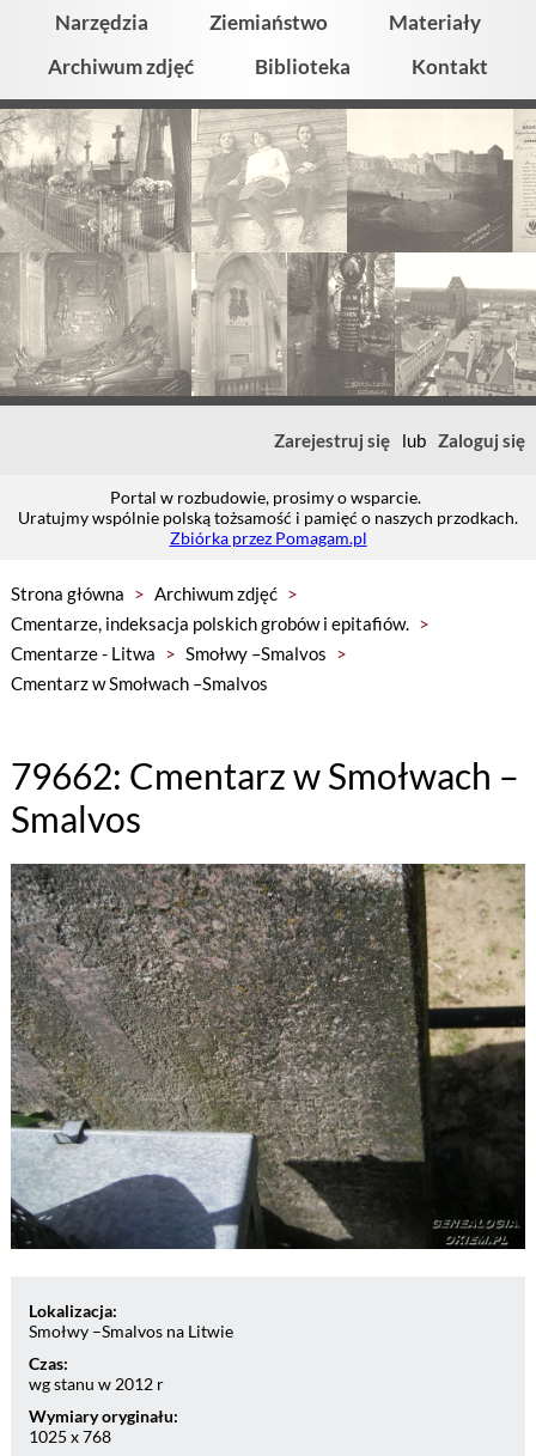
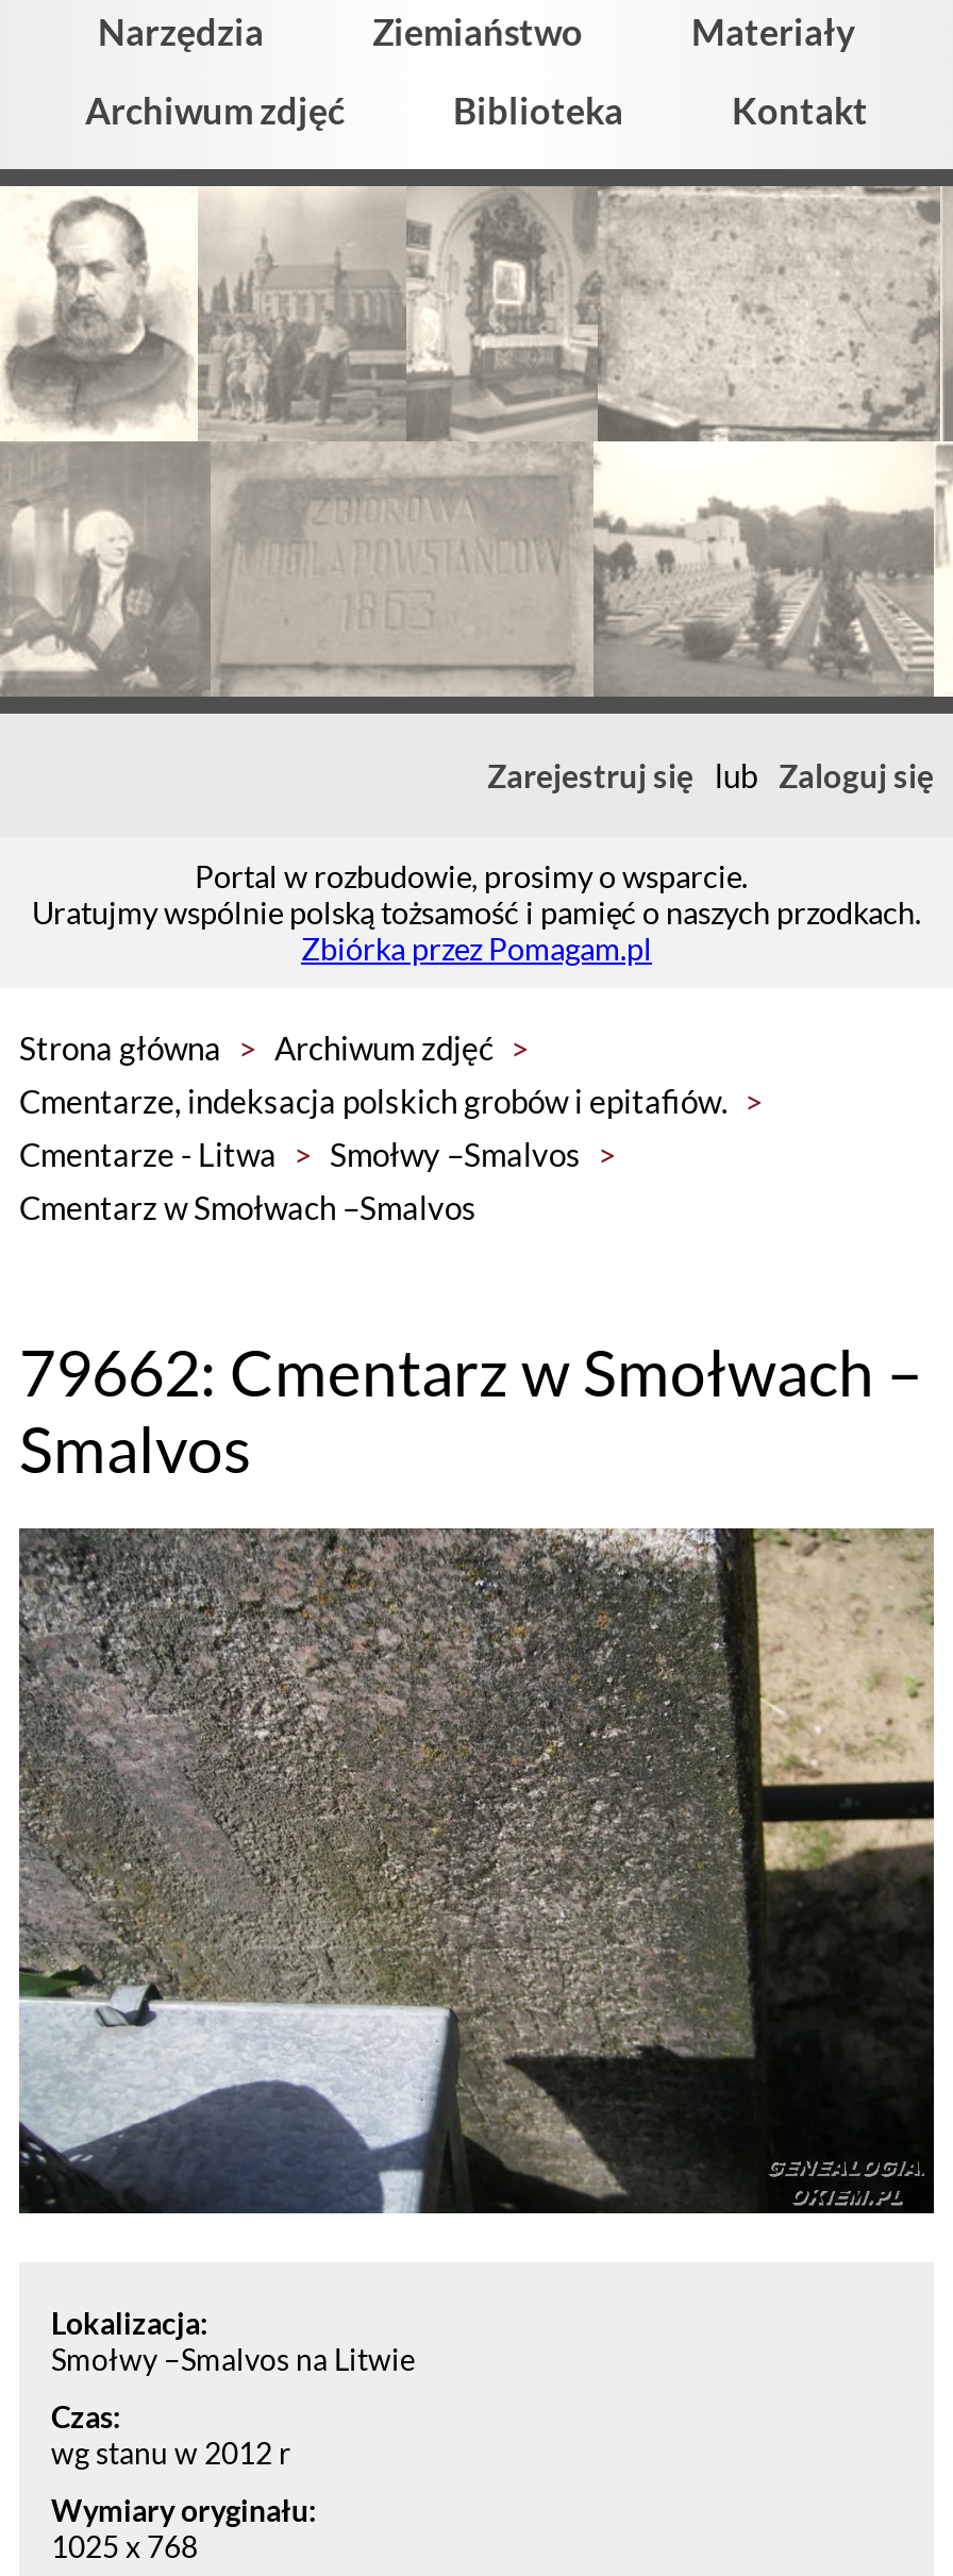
- [image]
+ [image]
